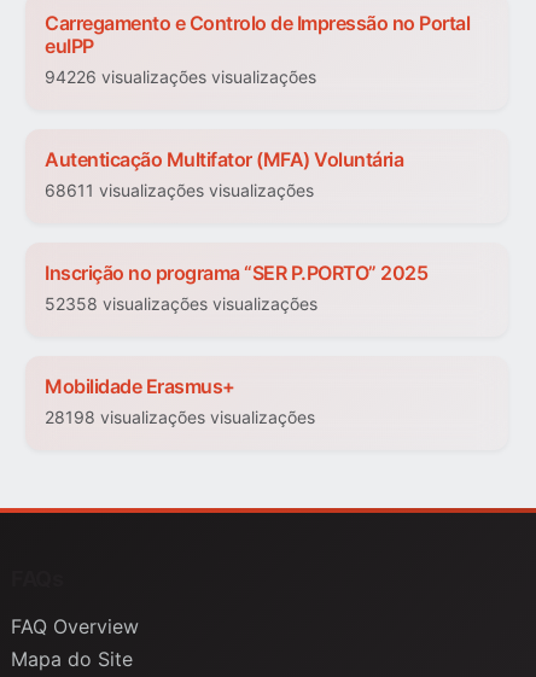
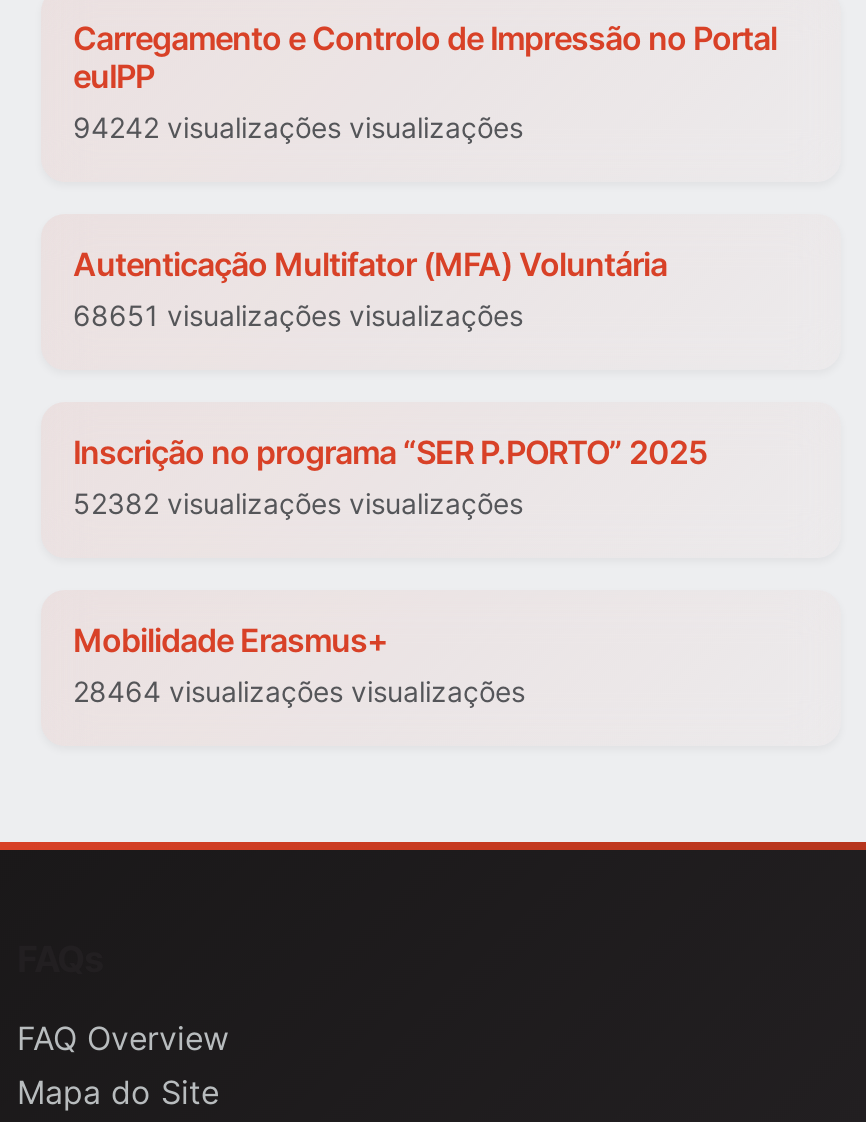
- 94226 visualizações visualizações
+ 94242 visualizações visualizações

- 68611 visualizações visualizações
+ 68651 visualizações visualizações

- 52358 visualizações visualizações
+ 52382 visualizações visualizações

- 28198 visualizações visualizações
+ 28464 visualizações visualizações
